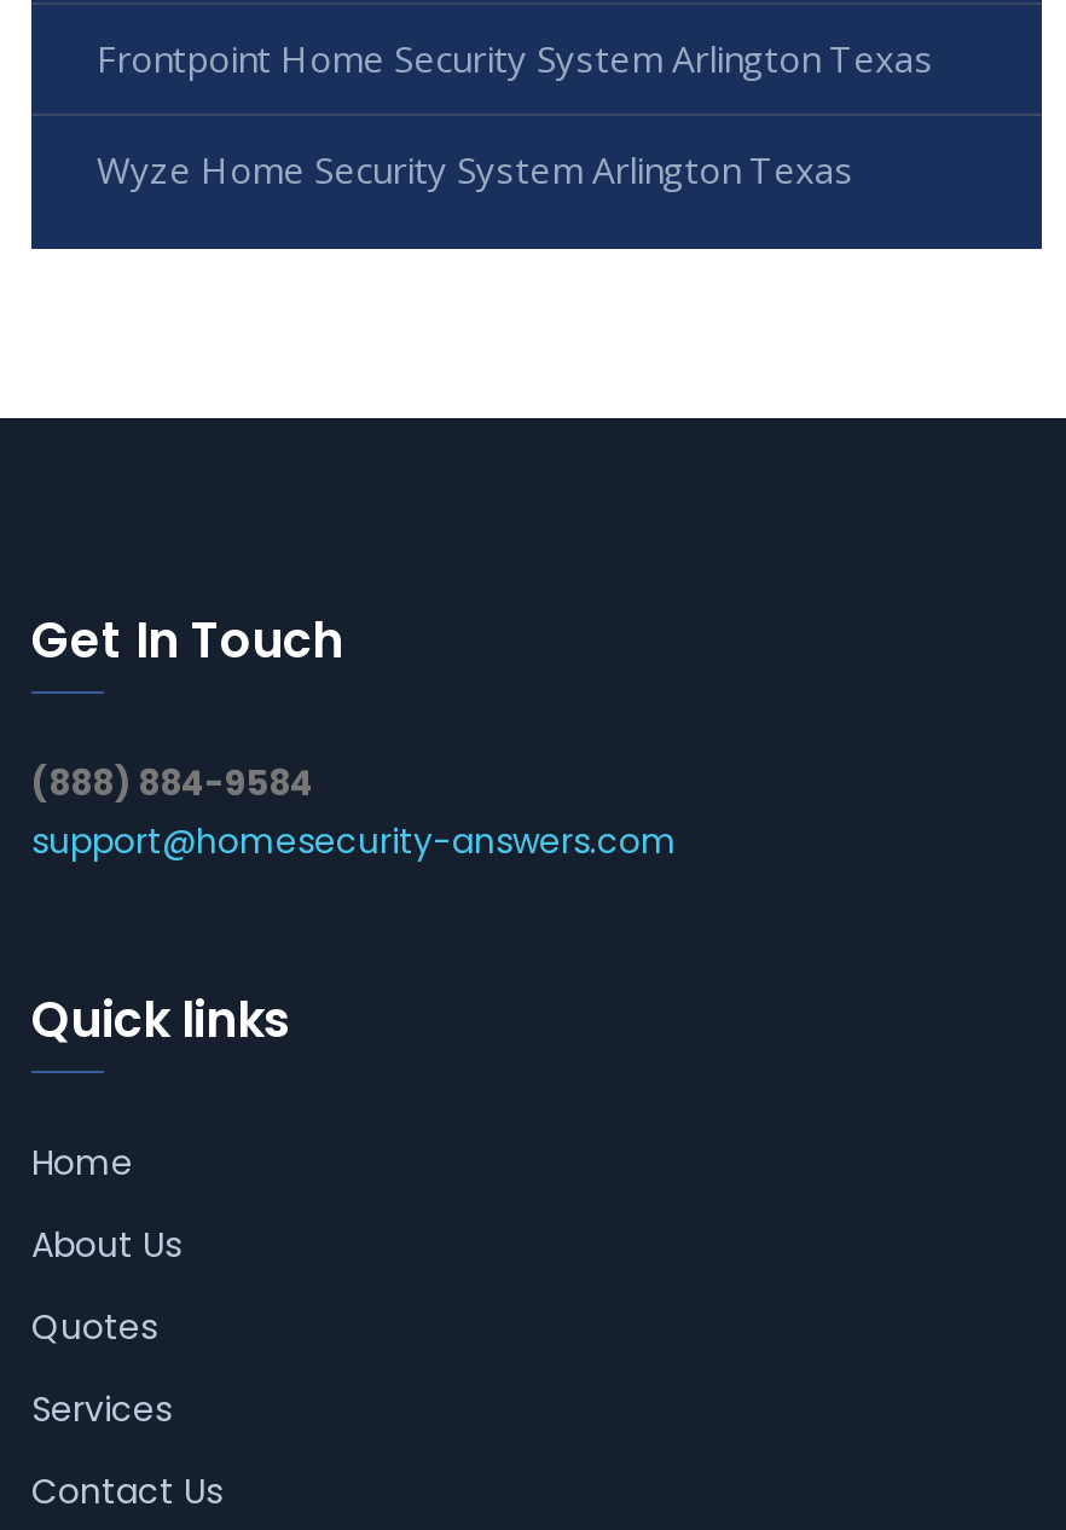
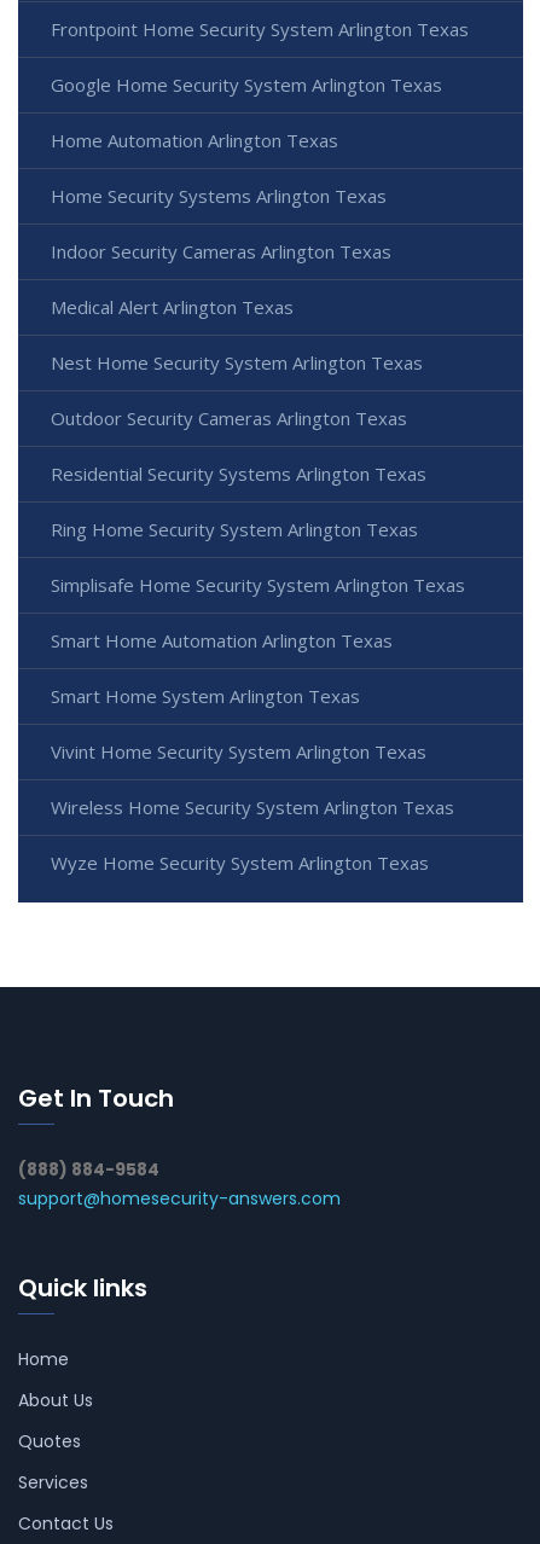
+ Google Home Security System Arlington Texas
+ Home Automation Arlington Texas
+ Home Security Systems Arlington Texas
+ Indoor Security Cameras Arlington Texas
+ Medical Alert Arlington Texas
+ Nest Home Security System Arlington Texas
+ Outdoor Security Cameras Arlington Texas
+ Residential Security Systems Arlington Texas
+ Ring Home Security System Arlington Texas
+ Simplisafe Home Security System Arlington Texas
+ Smart Home Automation Arlington Texas
+ Smart Home System Arlington Texas
+ Vivint Home Security System Arlington Texas
+ Wireless Home Security System Arlington Texas
